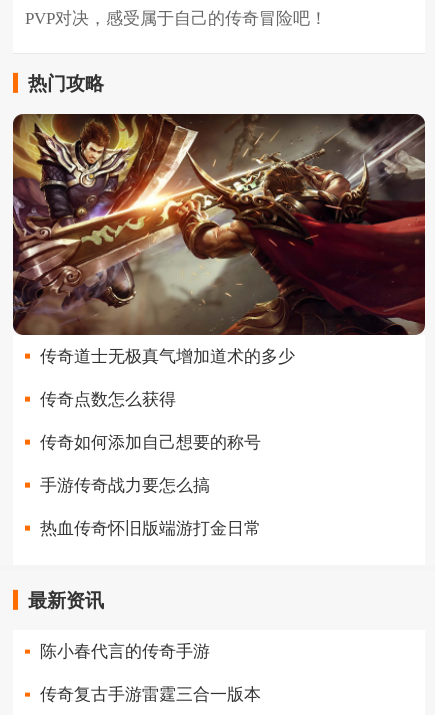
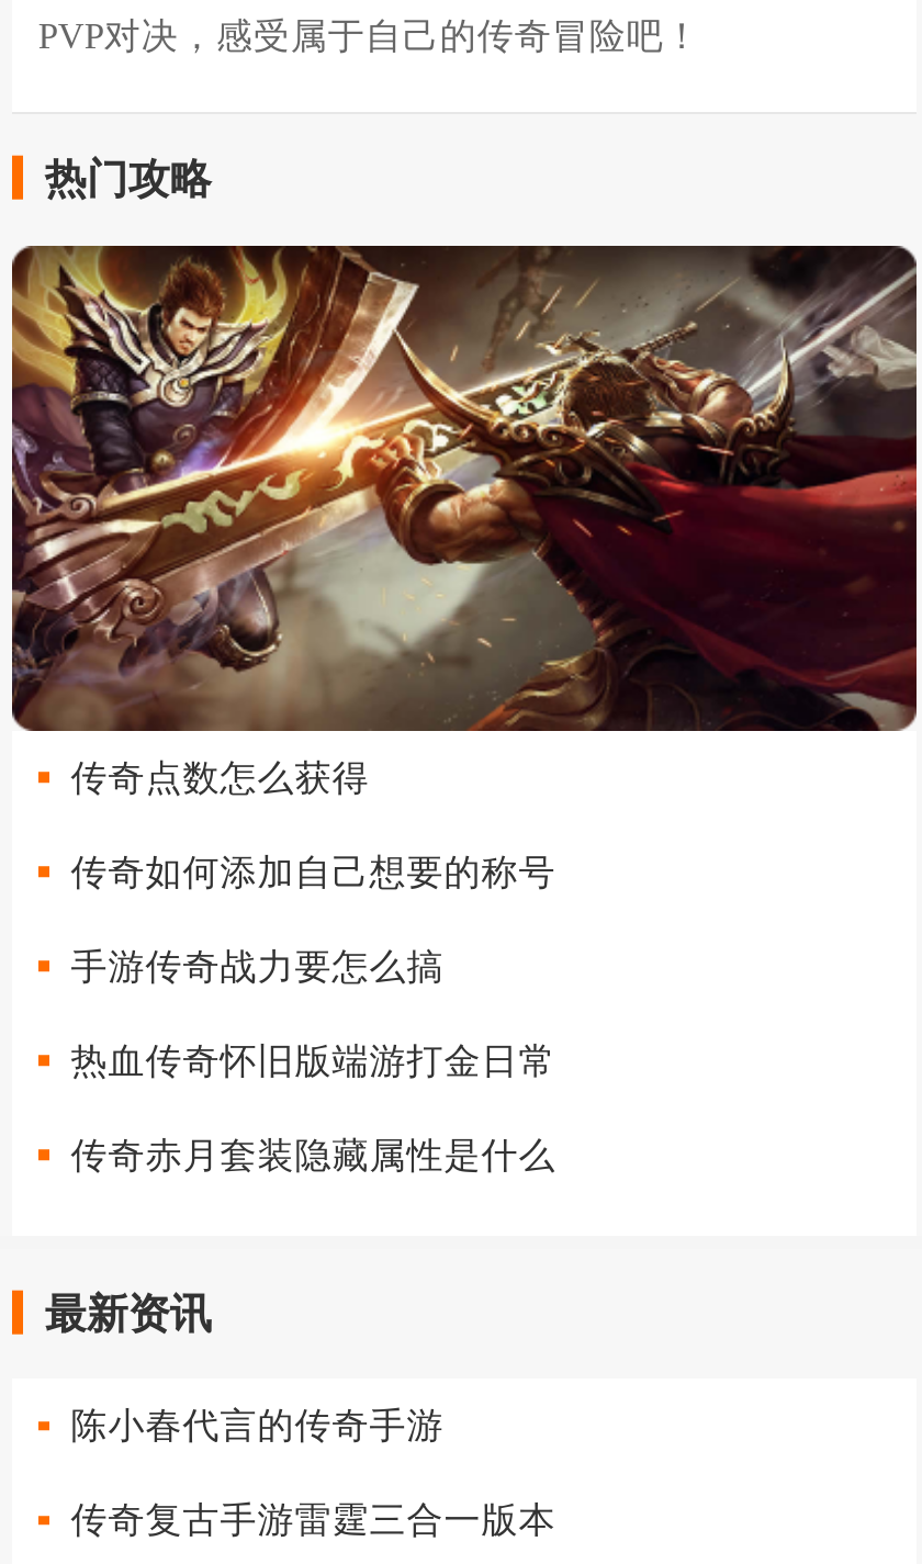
- 传奇道士无极真气增加道术的多少

moved up: 传奇点数怎么获得 | 传奇如何添加自己想要的称号 | 手游传奇战力要怎么搞 | 热血传奇怀旧版端游打金日常

+ 传奇赤月套装隐藏属性是什么
